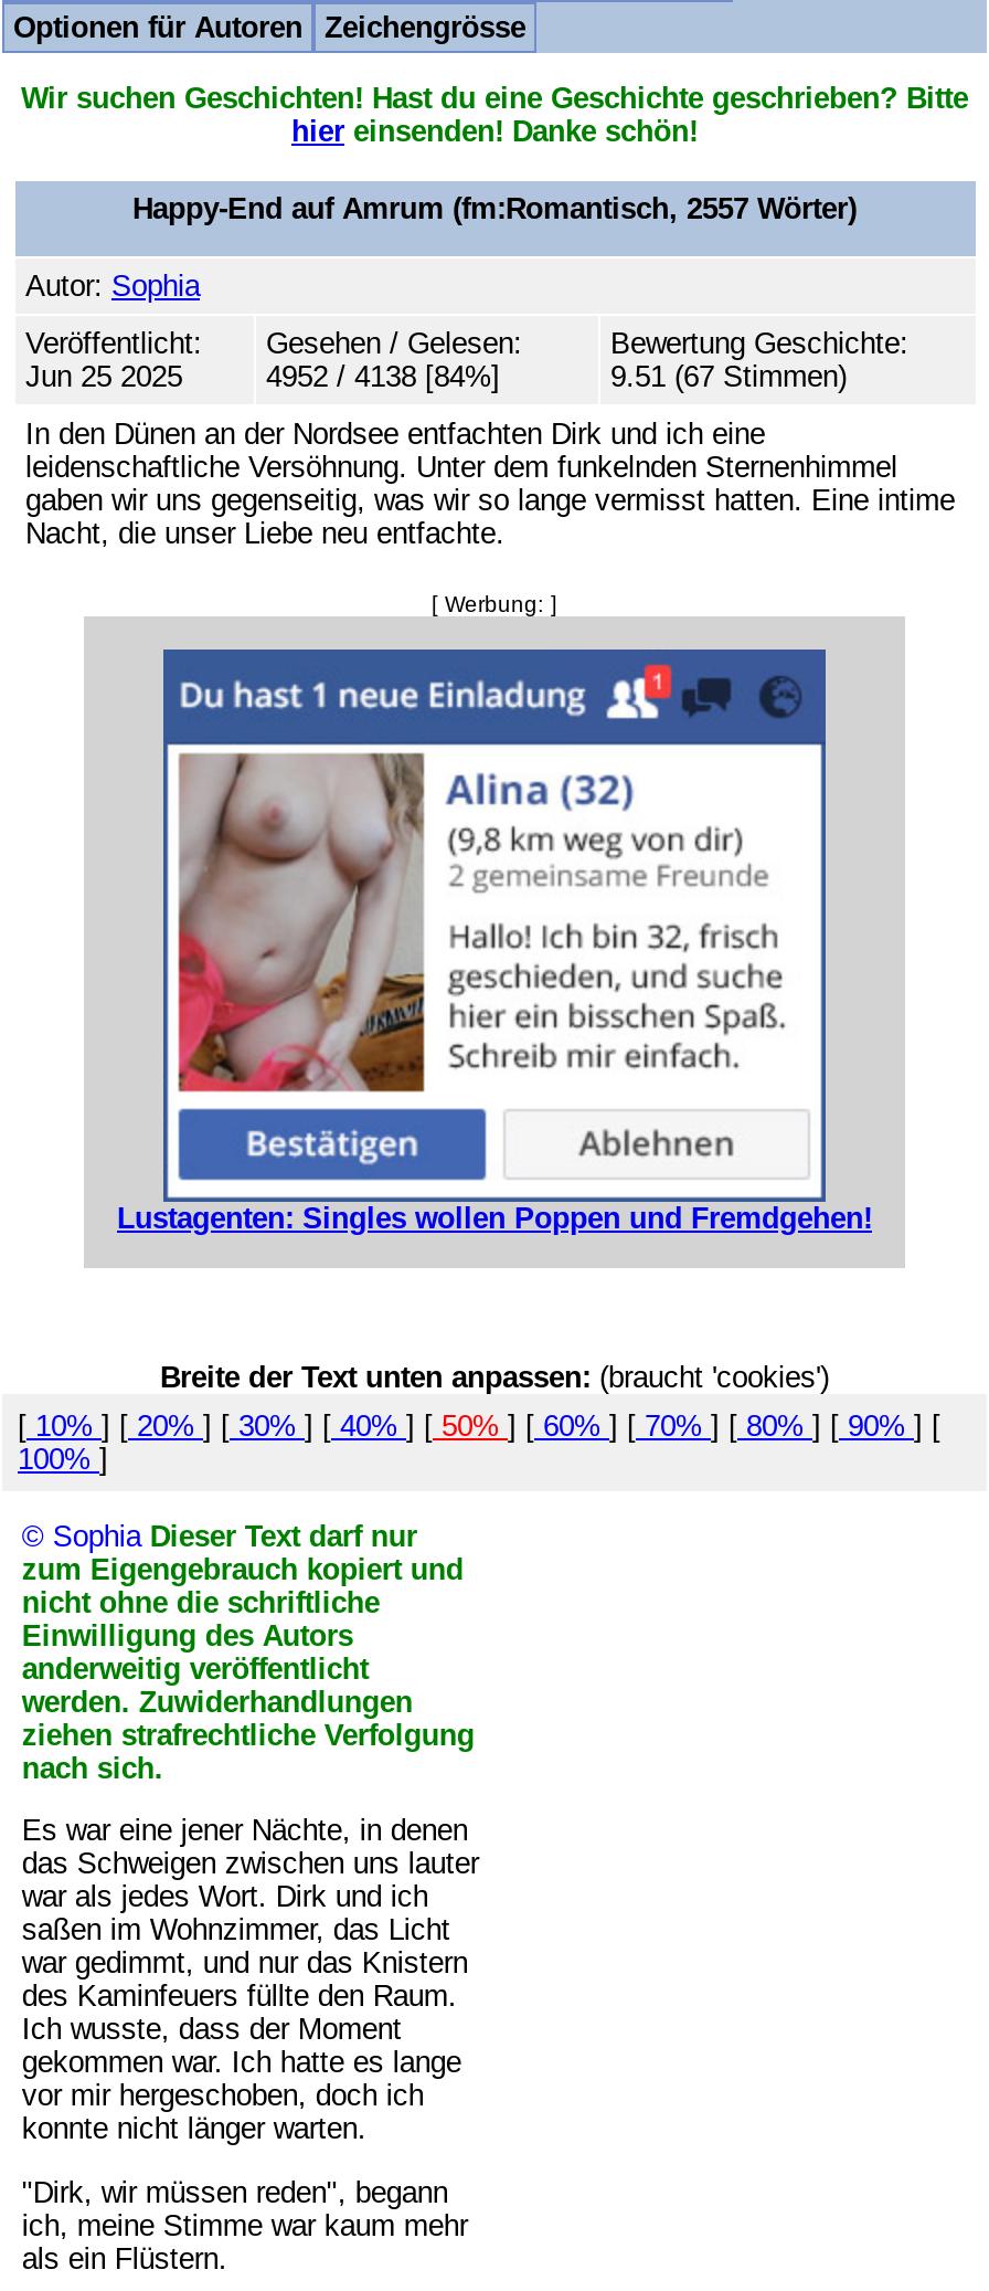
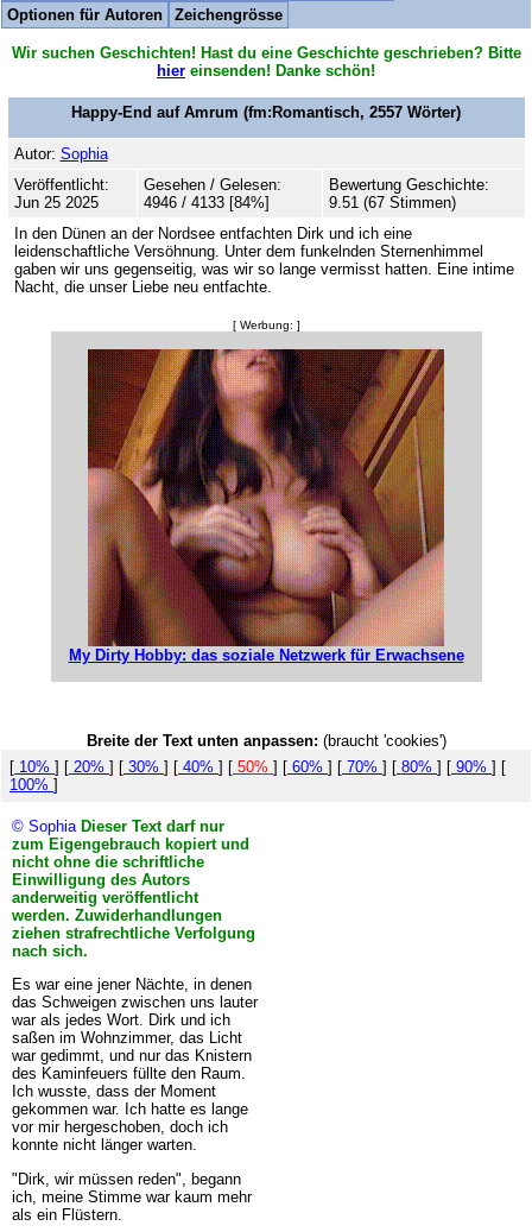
- 4952 / 4138 [84%]
+ 4946 / 4133 [84%]

- [image]
- Lustagenten: Singles wollen Poppen und Fremdgehen!
+ [image]
+ My Dirty Hobby: das soziale Netzwerk für Erwachsene
